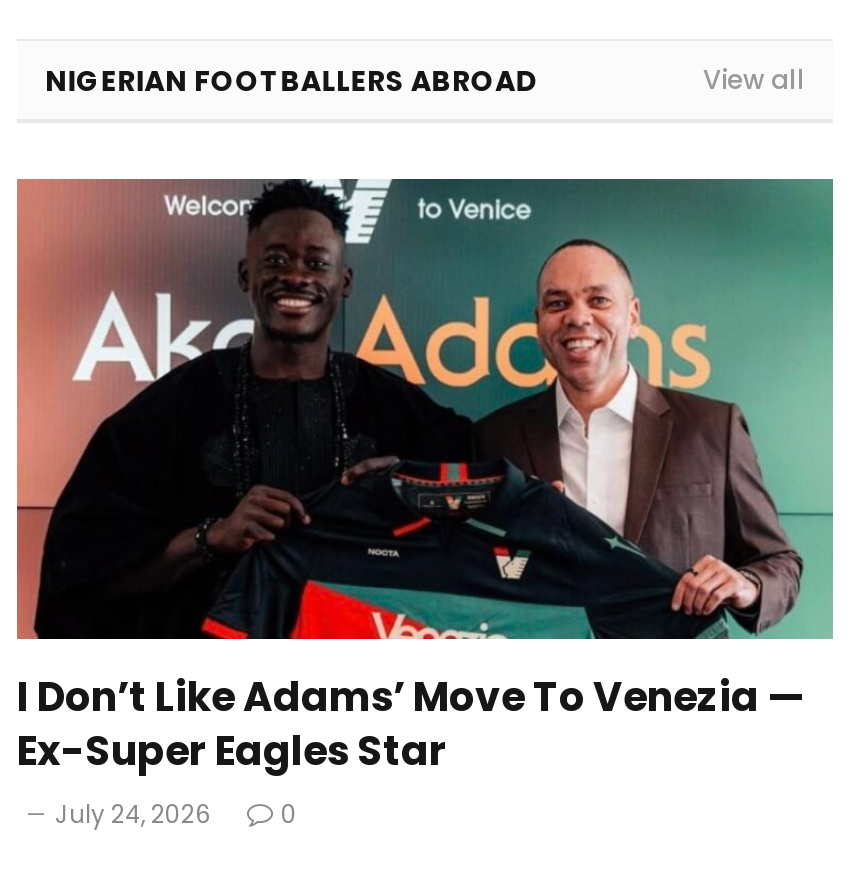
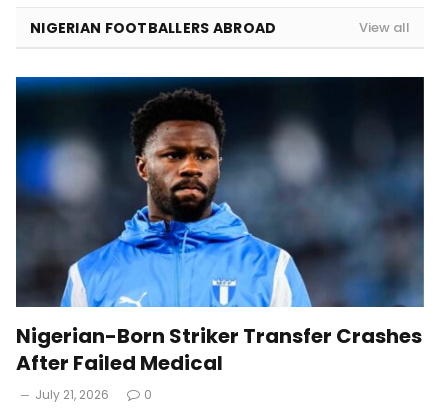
- [image]
- I Don’t Like Adams’ Move To Venezia —
- Ex-Super Eagles Star
- July 24, 2026
+ [image]
+ Nigerian-Born Striker Transfer Crashes
+ After Failed Medical
+ July 21, 2026
